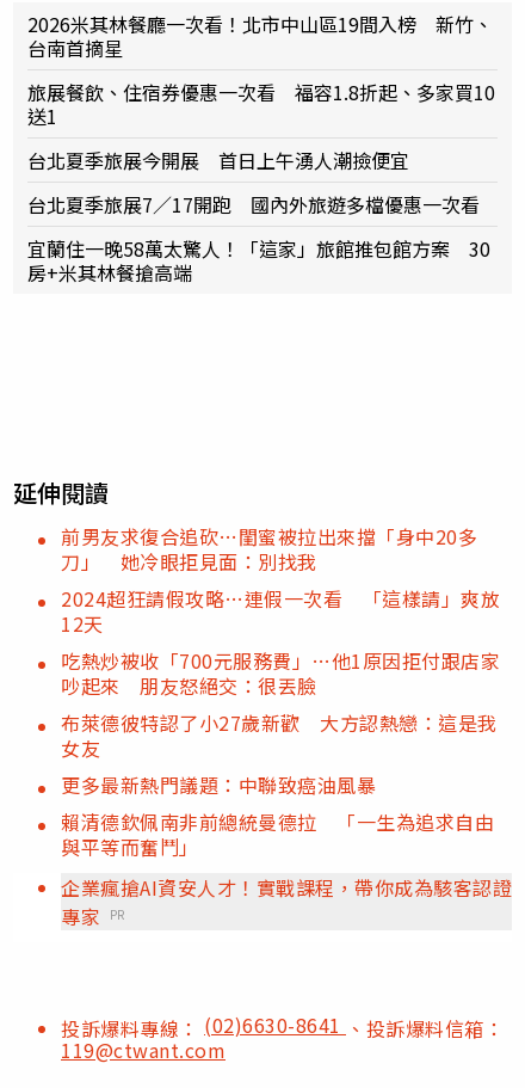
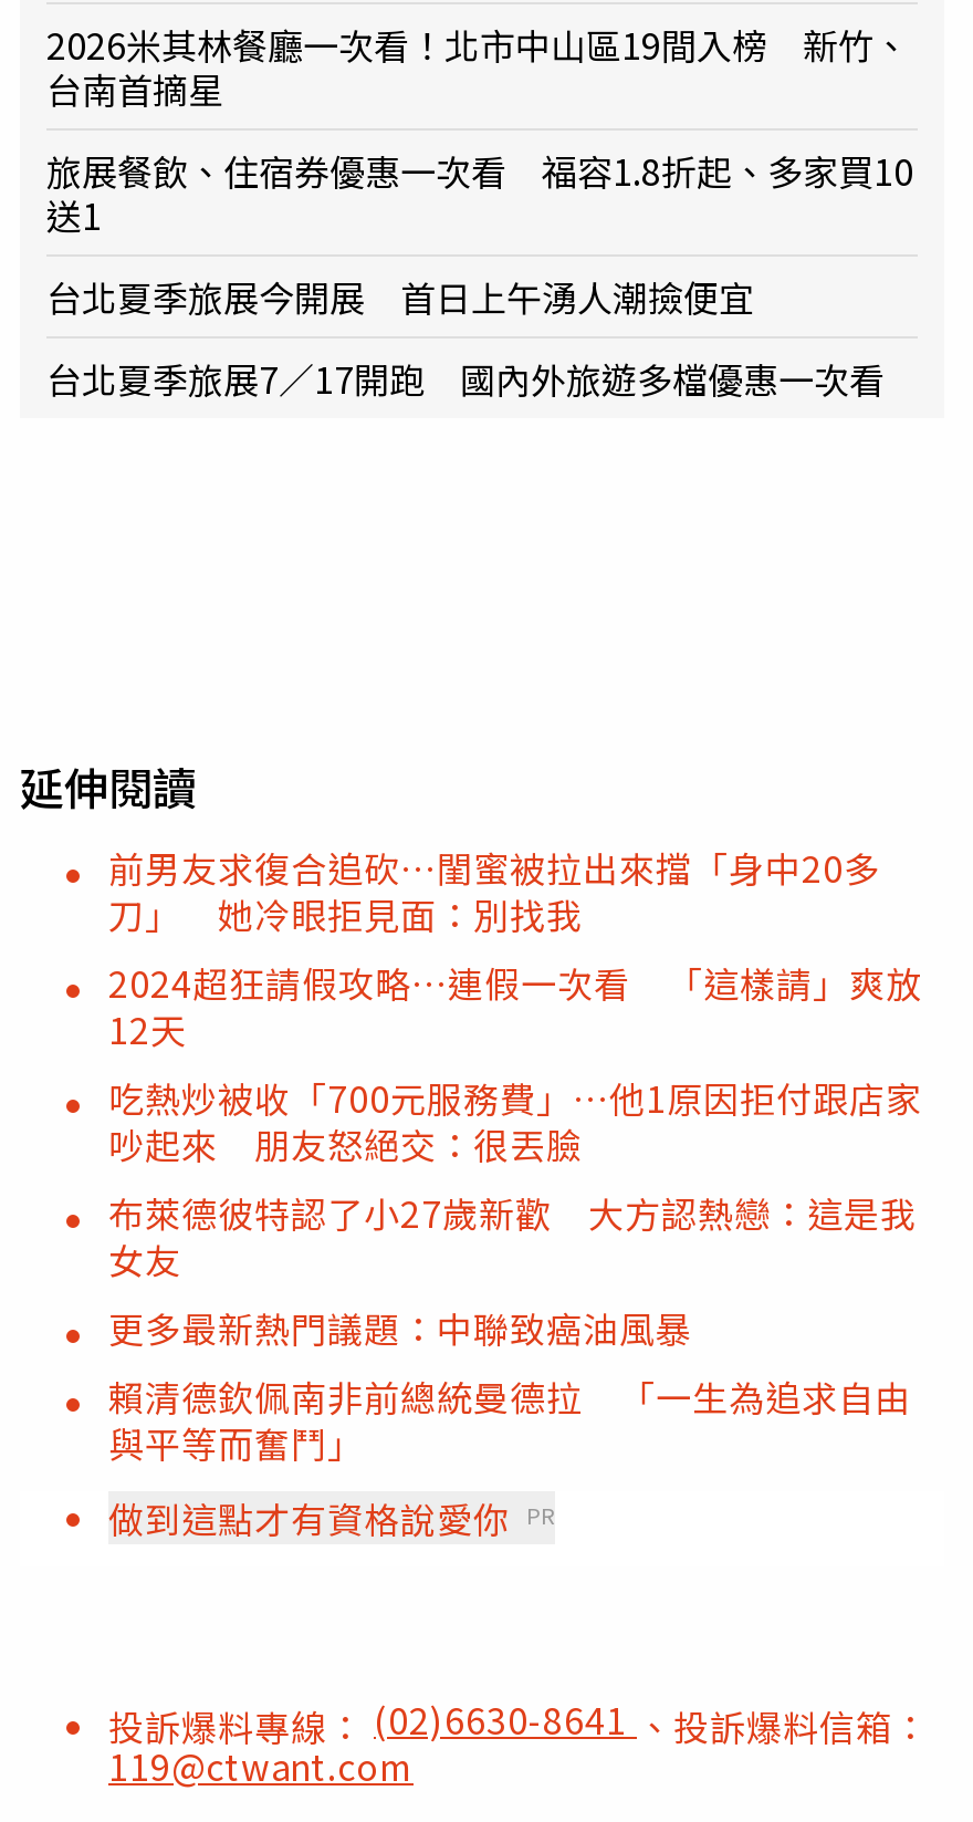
- 宜蘭住一晚58萬太驚人！「這家」旅館推包館方案 30
- 房+米其林餐搶高端

- 企業瘋搶AI資安人才！實戰課程，帶你成為駭客認證
- 專家 PR
+ 做到這點才有資格說愛你 PR
